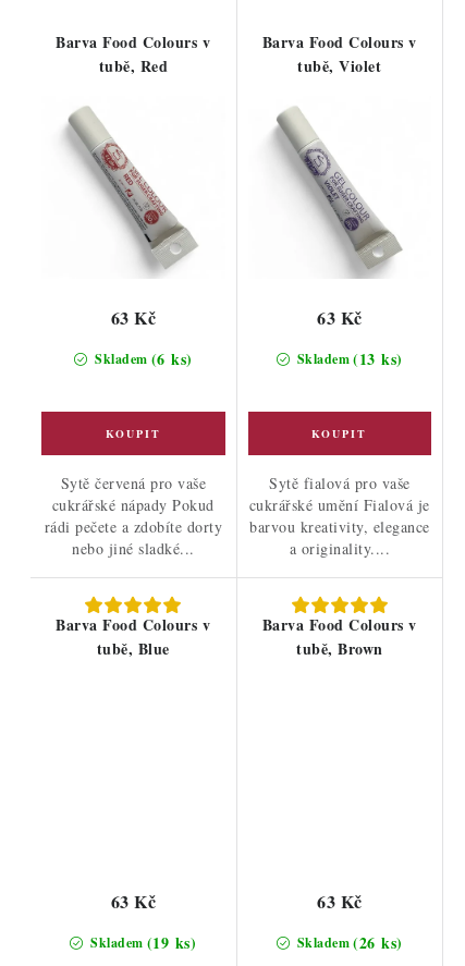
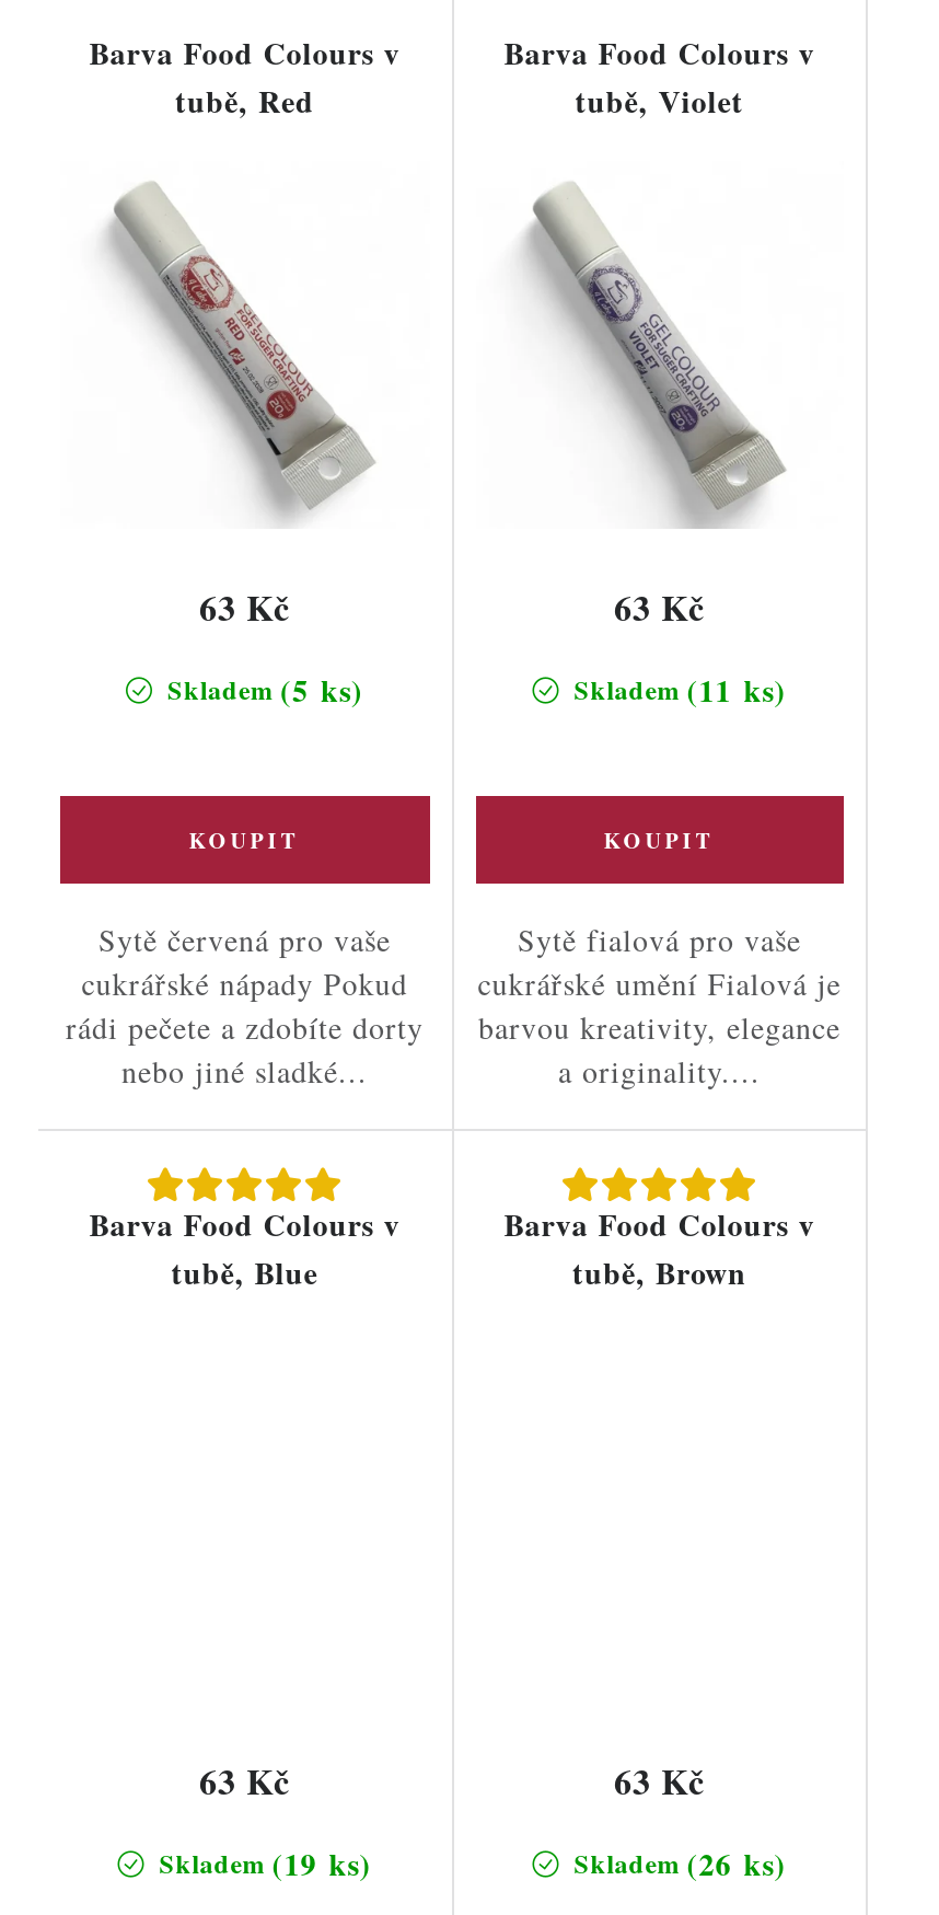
- Skladem (6 ks)
+ Skladem (5 ks)

- Skladem (13 ks)
+ Skladem (11 ks)
